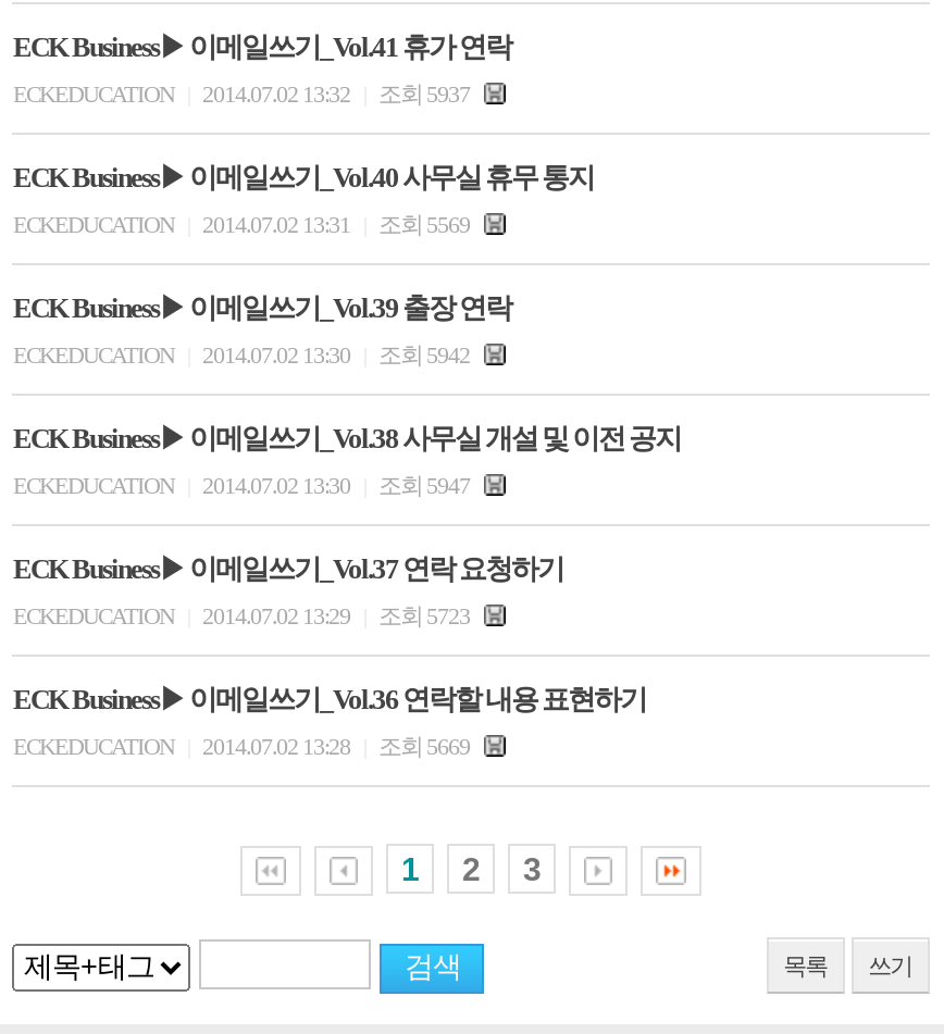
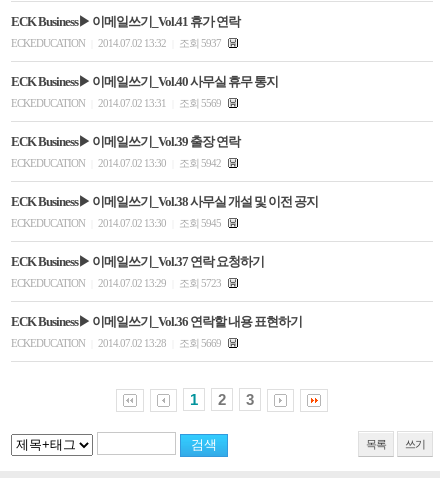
- ECKEDUCATION 2014.07.02 13:30 조회 5947
+ ECKEDUCATION 2014.07.02 13:30 조회 5945
